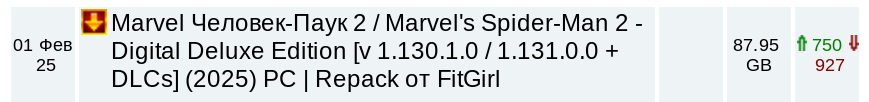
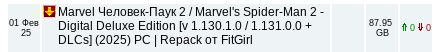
- 750
+ 0

- 927
+ 0
